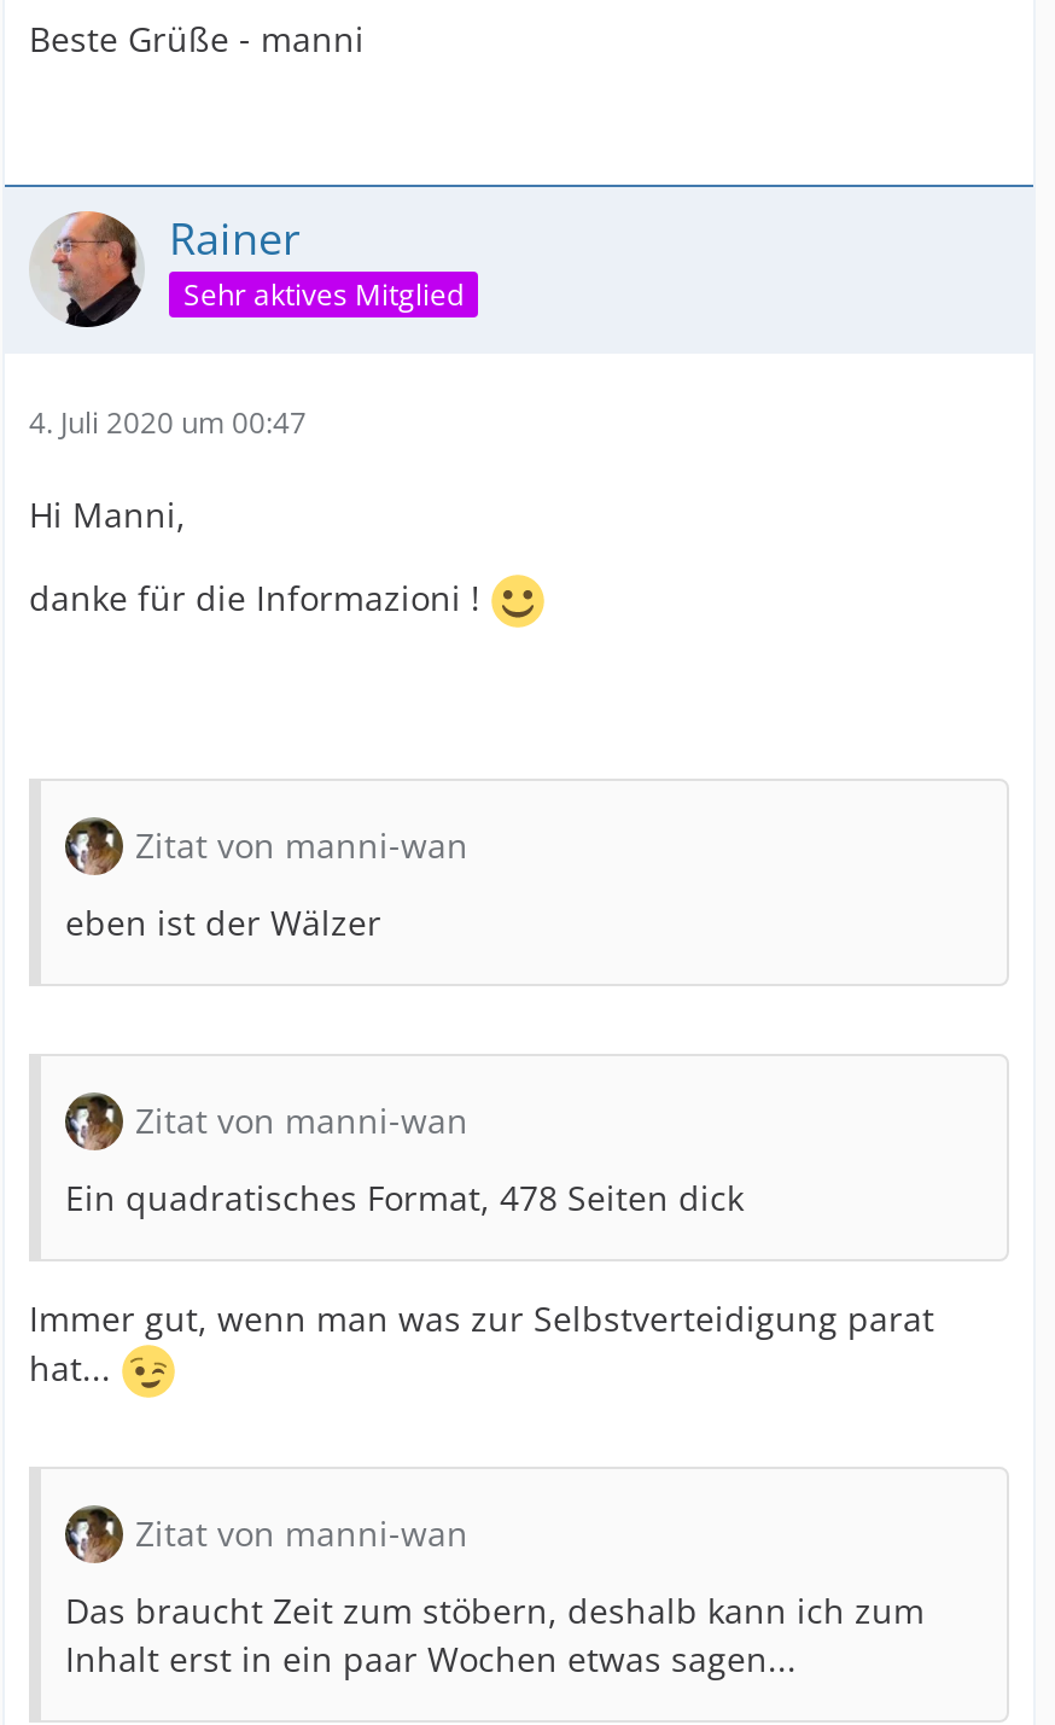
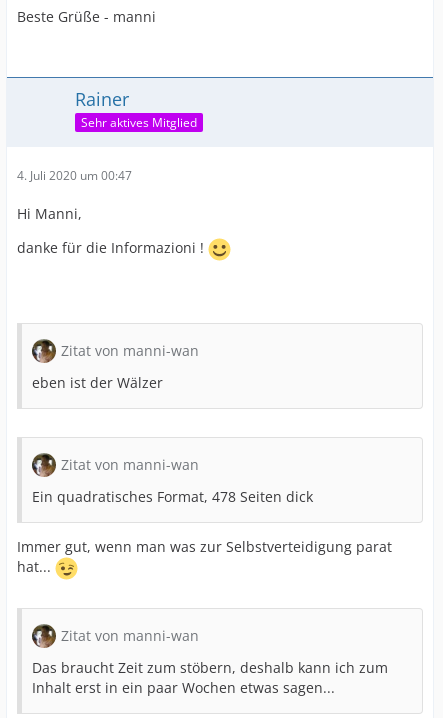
- [image]
